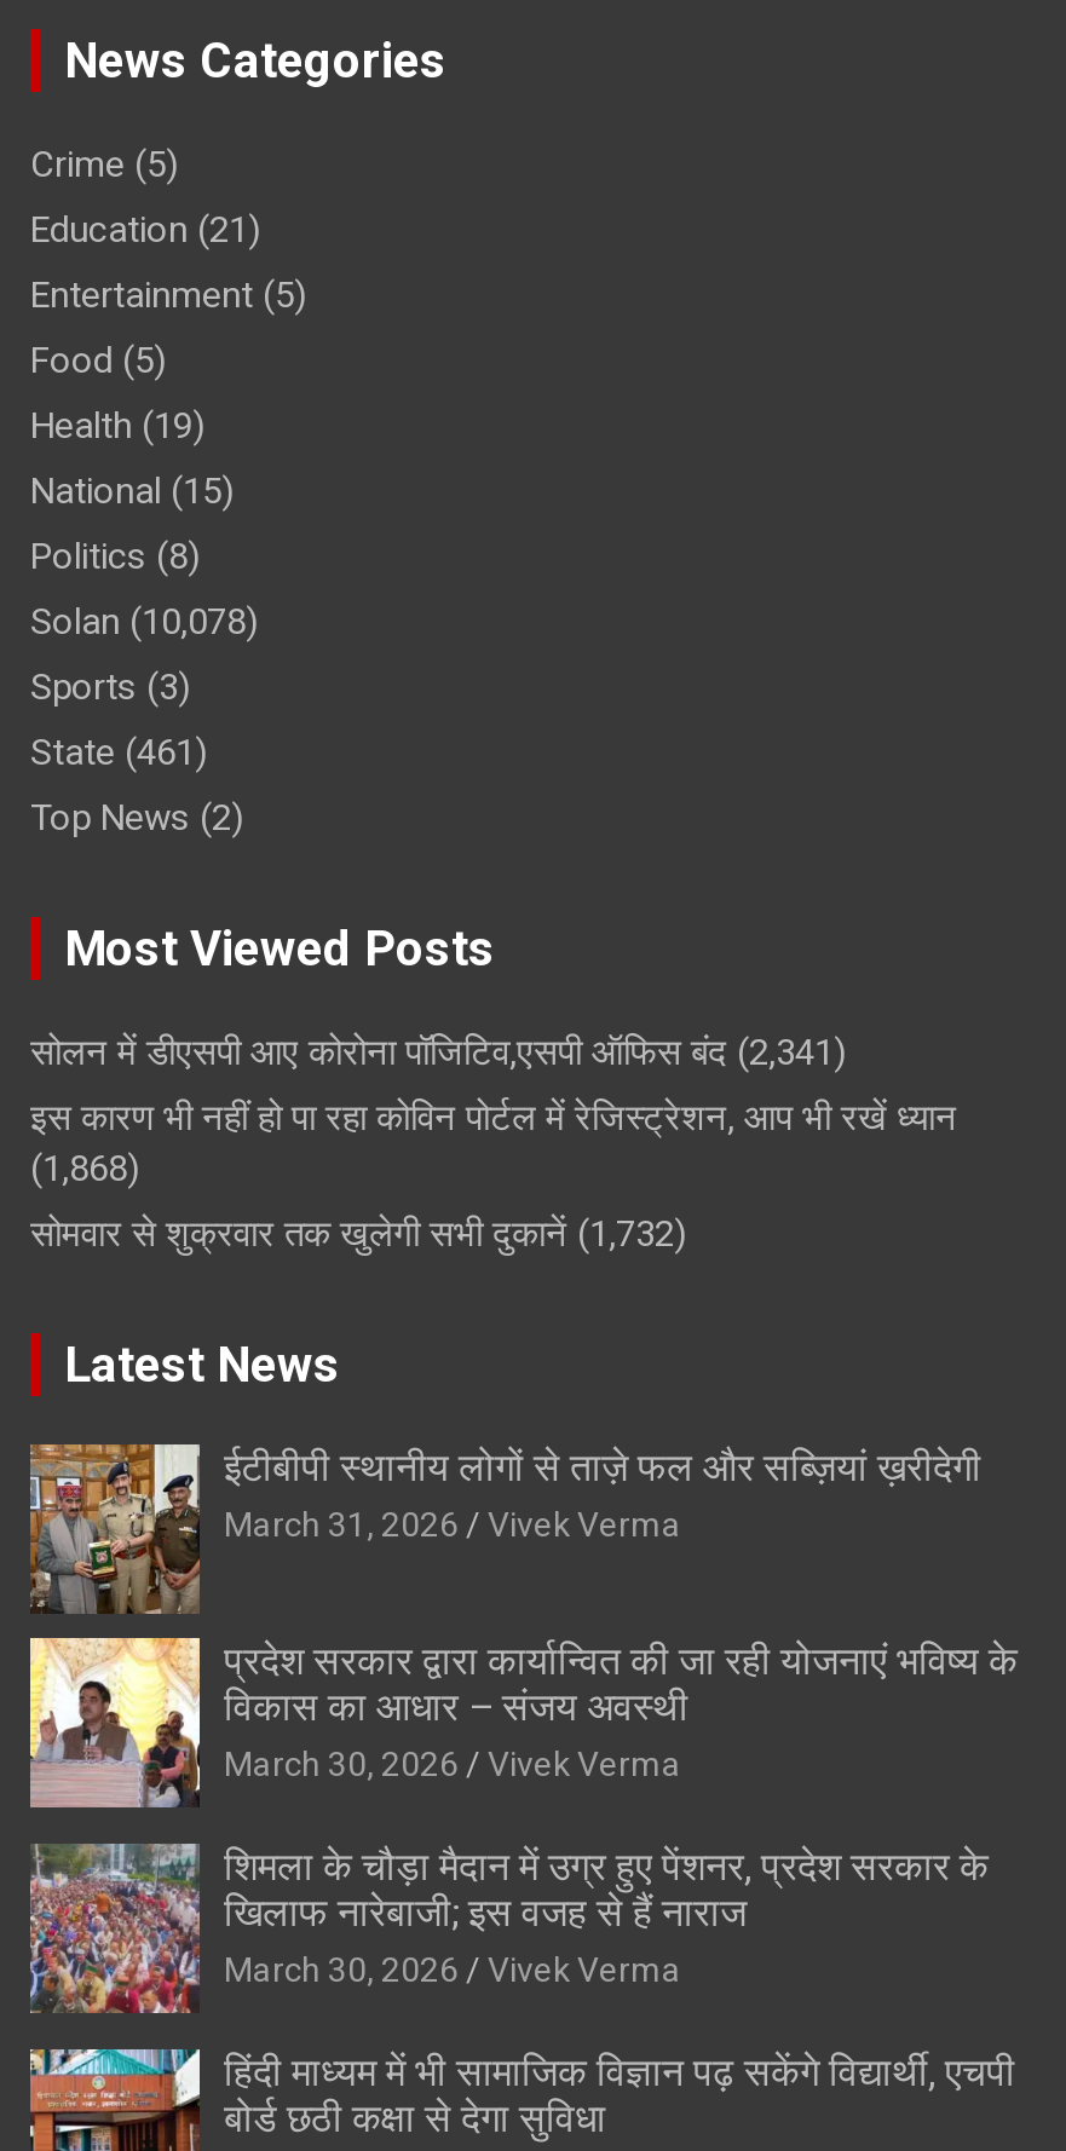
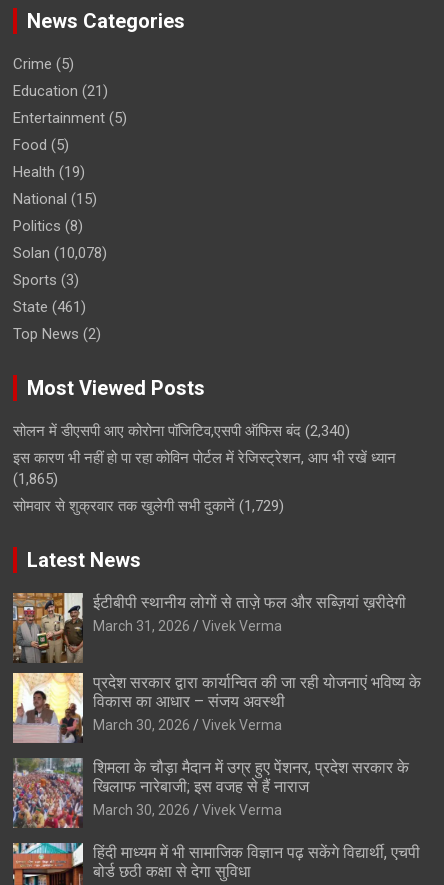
- सोलन में डीएसपी आए कोरोना पॉजिटिव,एसपी ऑफिस बंद (2,341)
+ सोलन में डीएसपी आए कोरोना पॉजिटिव,एसपी ऑफिस बंद (2,340)

- (1,868)
+ (1,865)

- सोमवार से शुक्रवार तक खुलेगी सभी दुकानें (1,732)
+ सोमवार से शुक्रवार तक खुलेगी सभी दुकानें (1,729)
